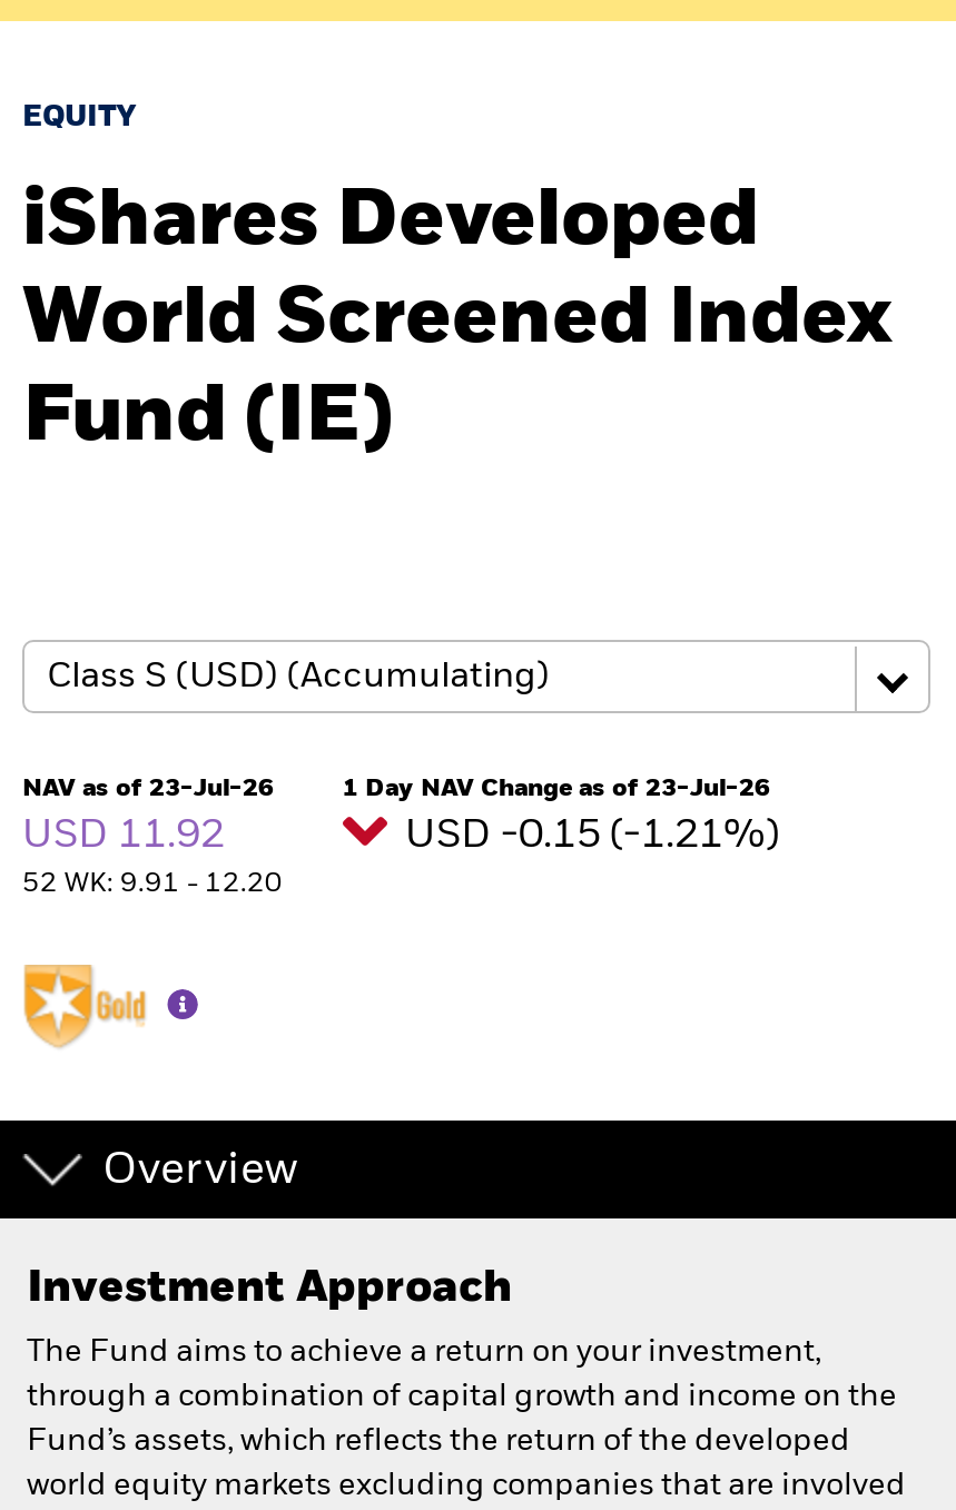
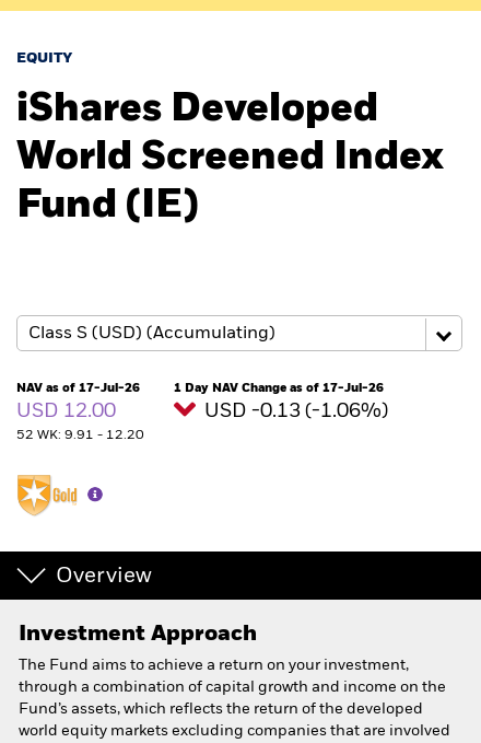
- NAV as of 23-Jul-26
+ NAV as of 17-Jul-26

- 1 Day NAV Change as of 23-Jul-26
+ 1 Day NAV Change as of 17-Jul-26

- USD 11.92
+ USD 12.00

- USD -0.15 (-1.21%)
+ USD -0.13 (-1.06%)
